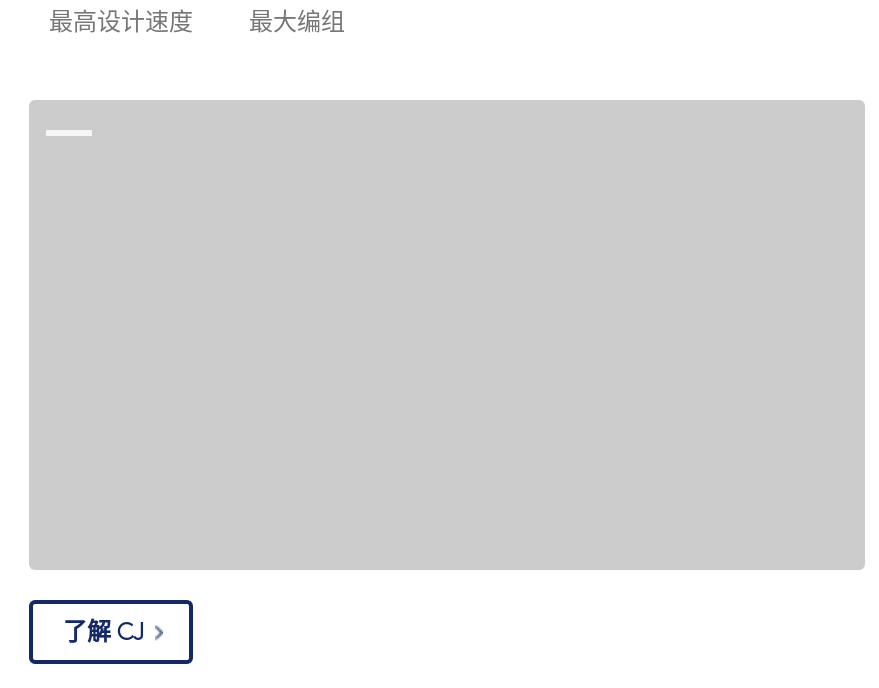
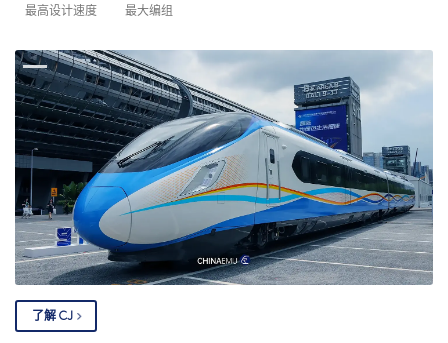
+ [image]
